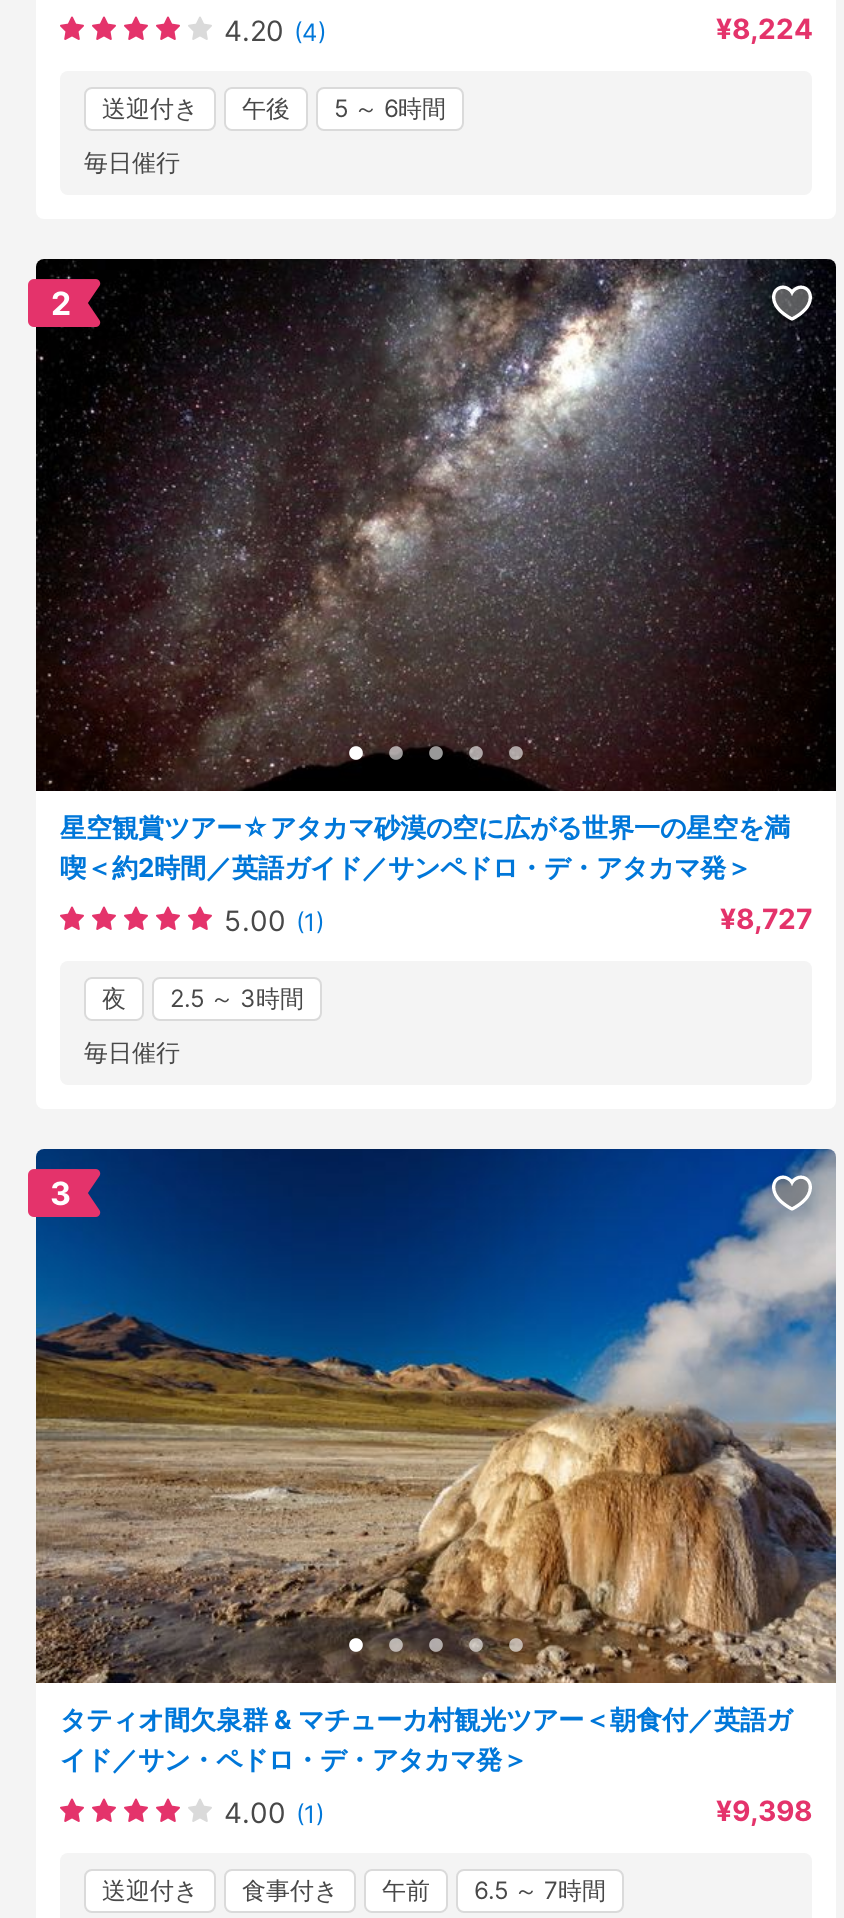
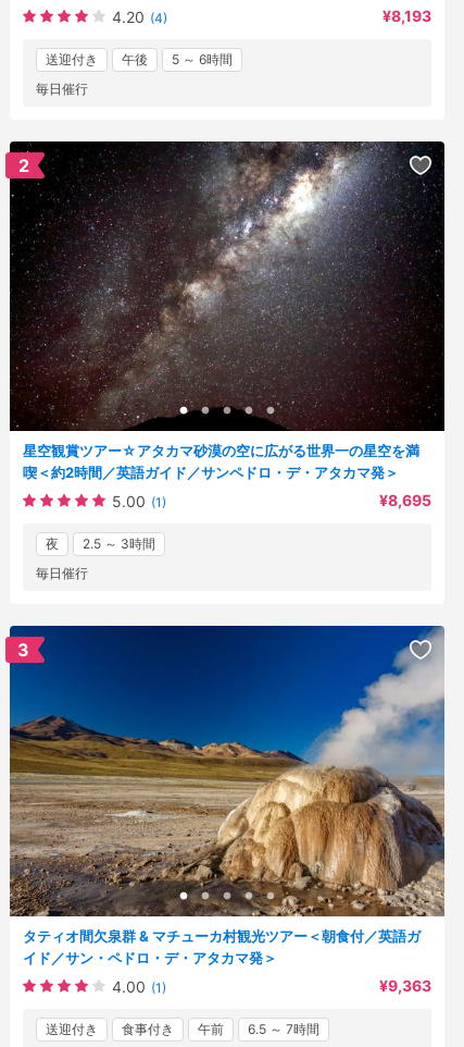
- ¥8,224
+ ¥8,193

- ¥8,727
+ ¥8,695

- ¥9,398
+ ¥9,363
